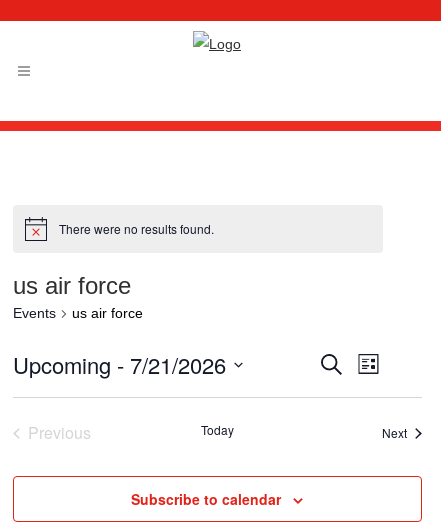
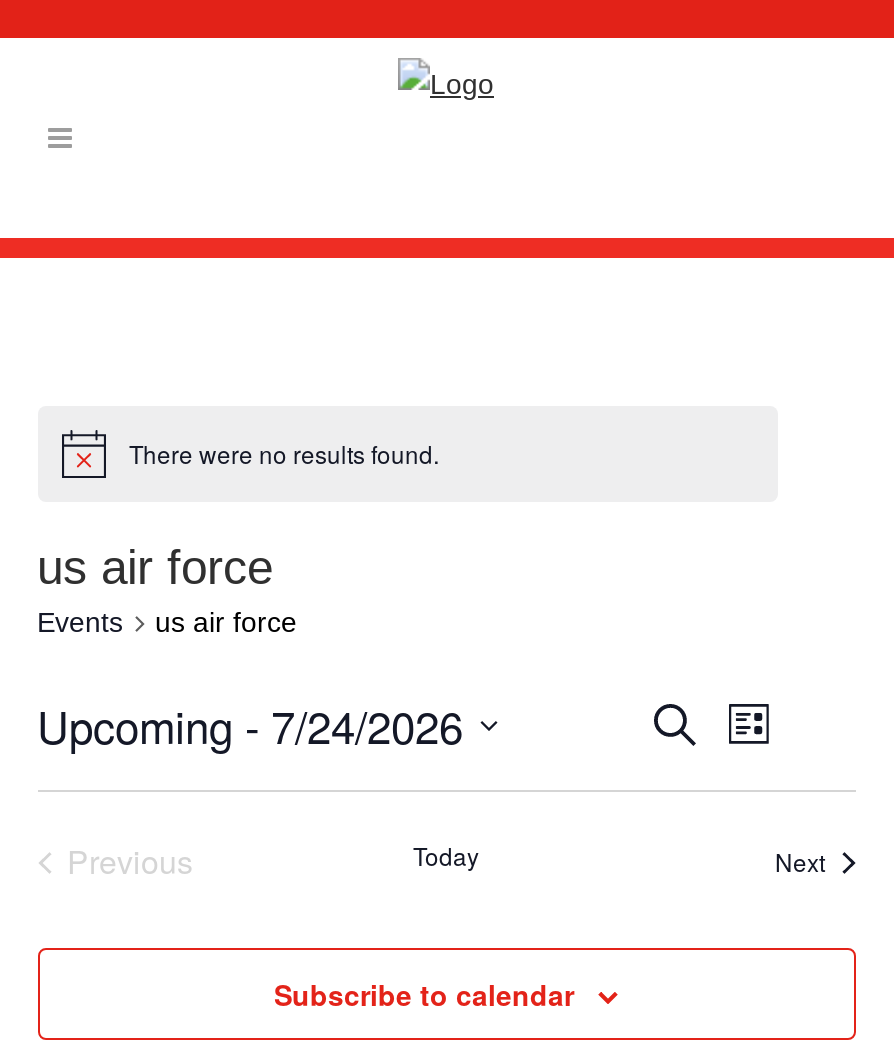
- Upcoming - 7/21/2026
+ Upcoming - 7/24/2026
